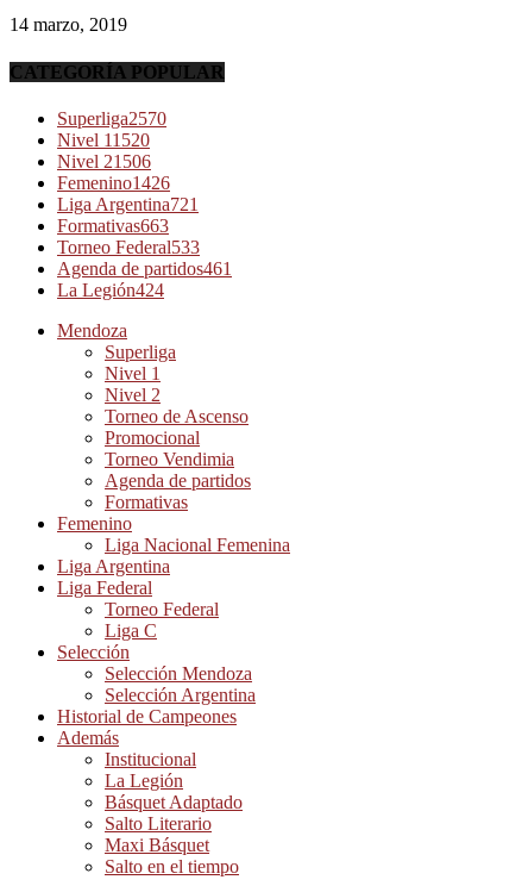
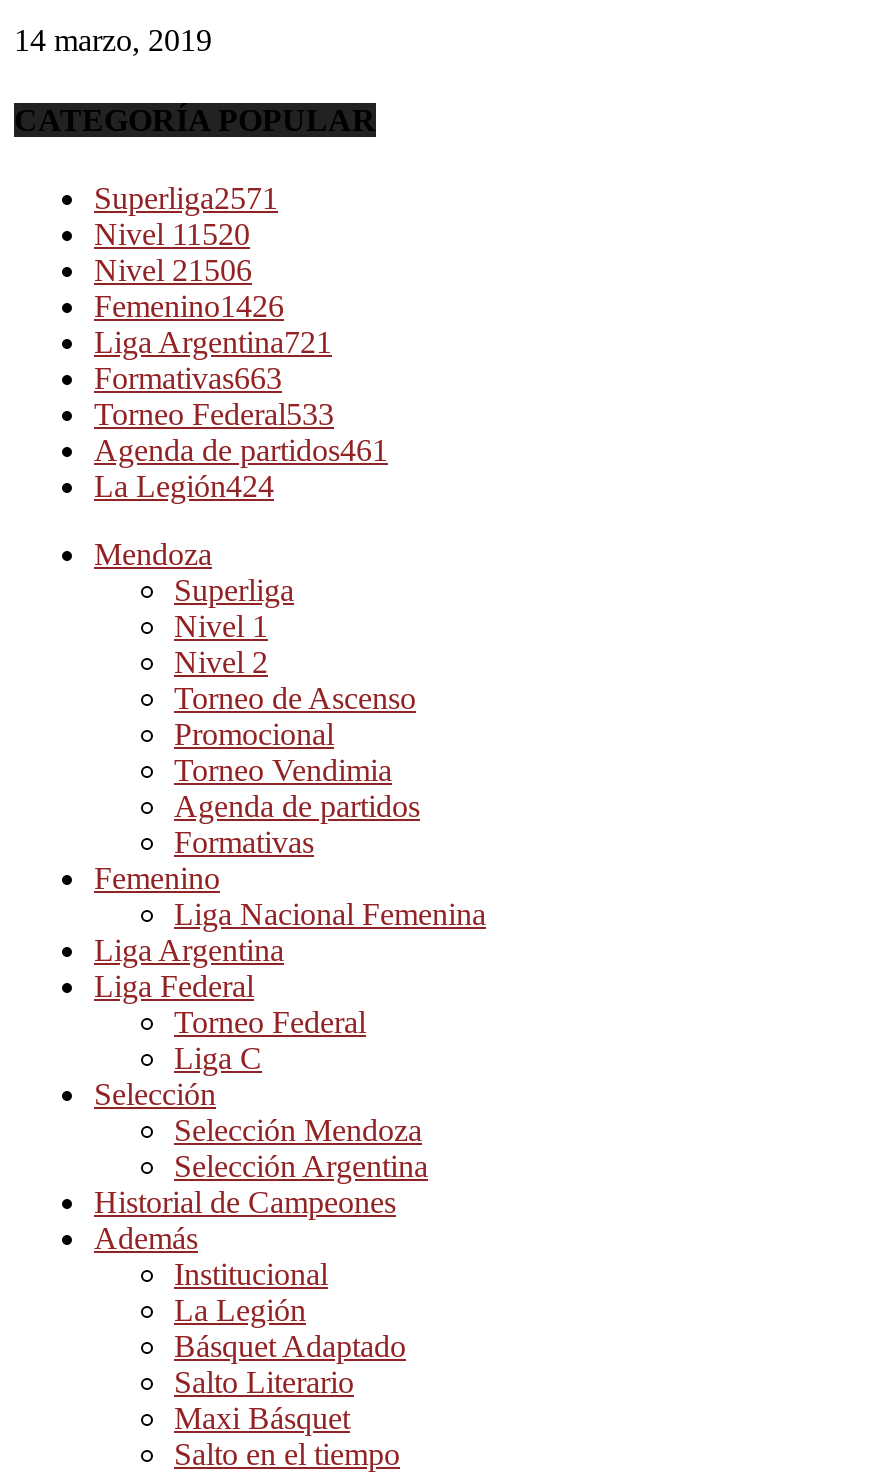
- Superliga2570
+ Superliga2571
